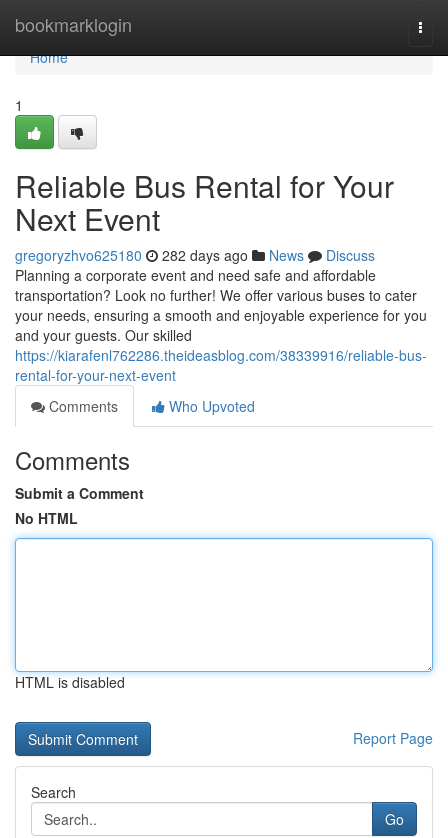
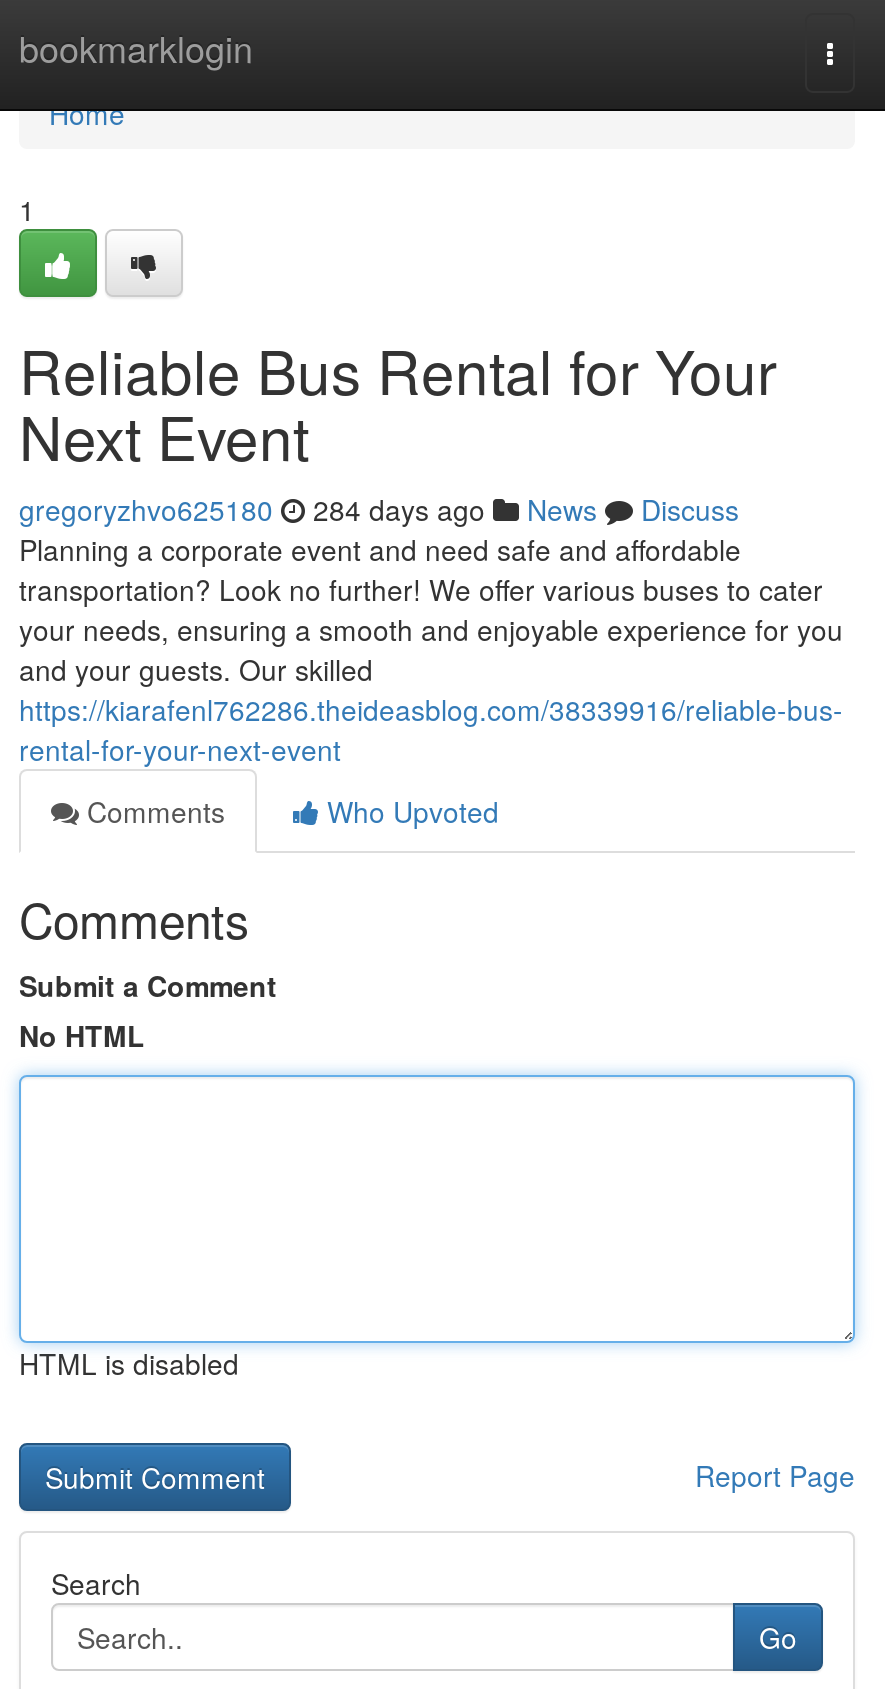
- gregoryzhvo625180 282 days ago News Discuss
+ gregoryzhvo625180 284 days ago News Discuss
